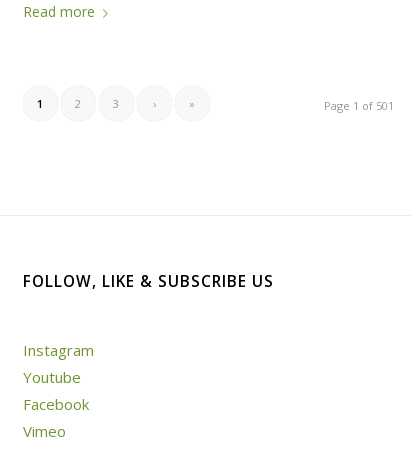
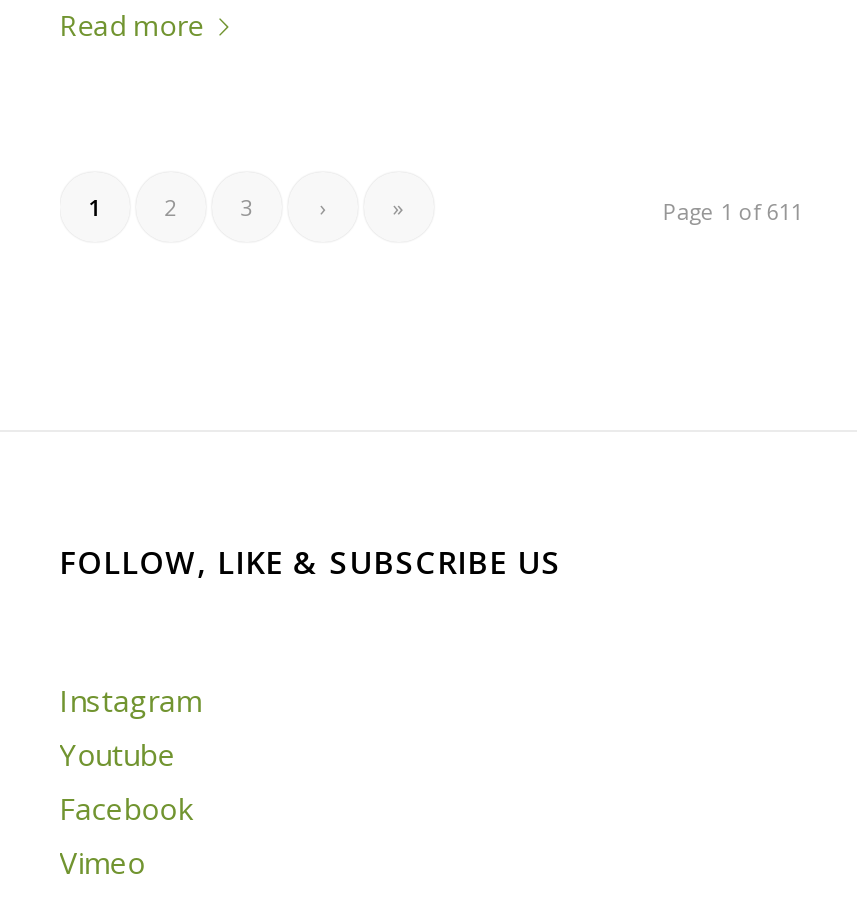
- Page 1 of 501
+ Page 1 of 611
